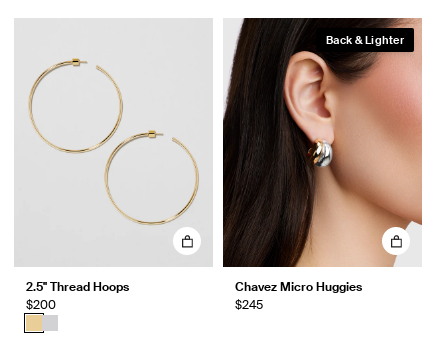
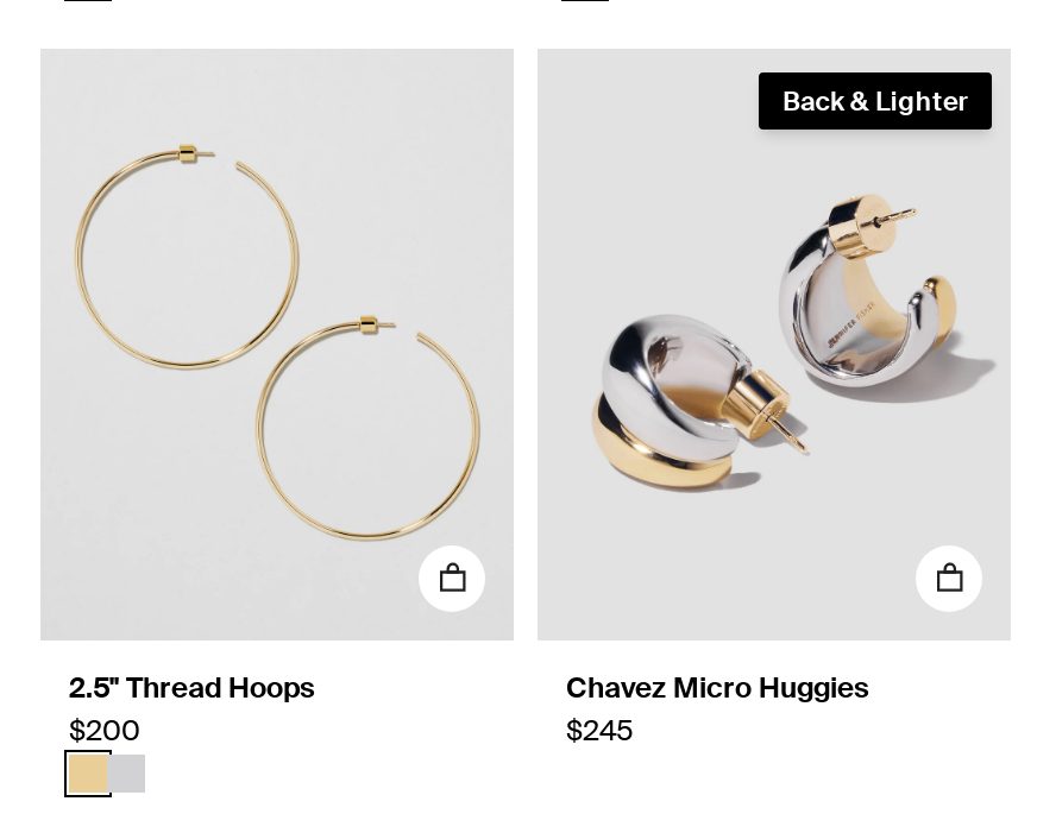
- [image]
+ [image]
